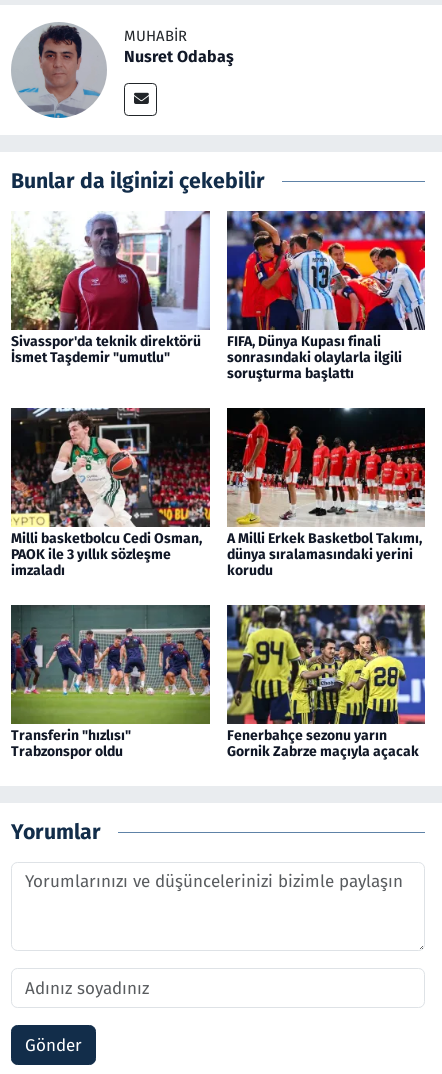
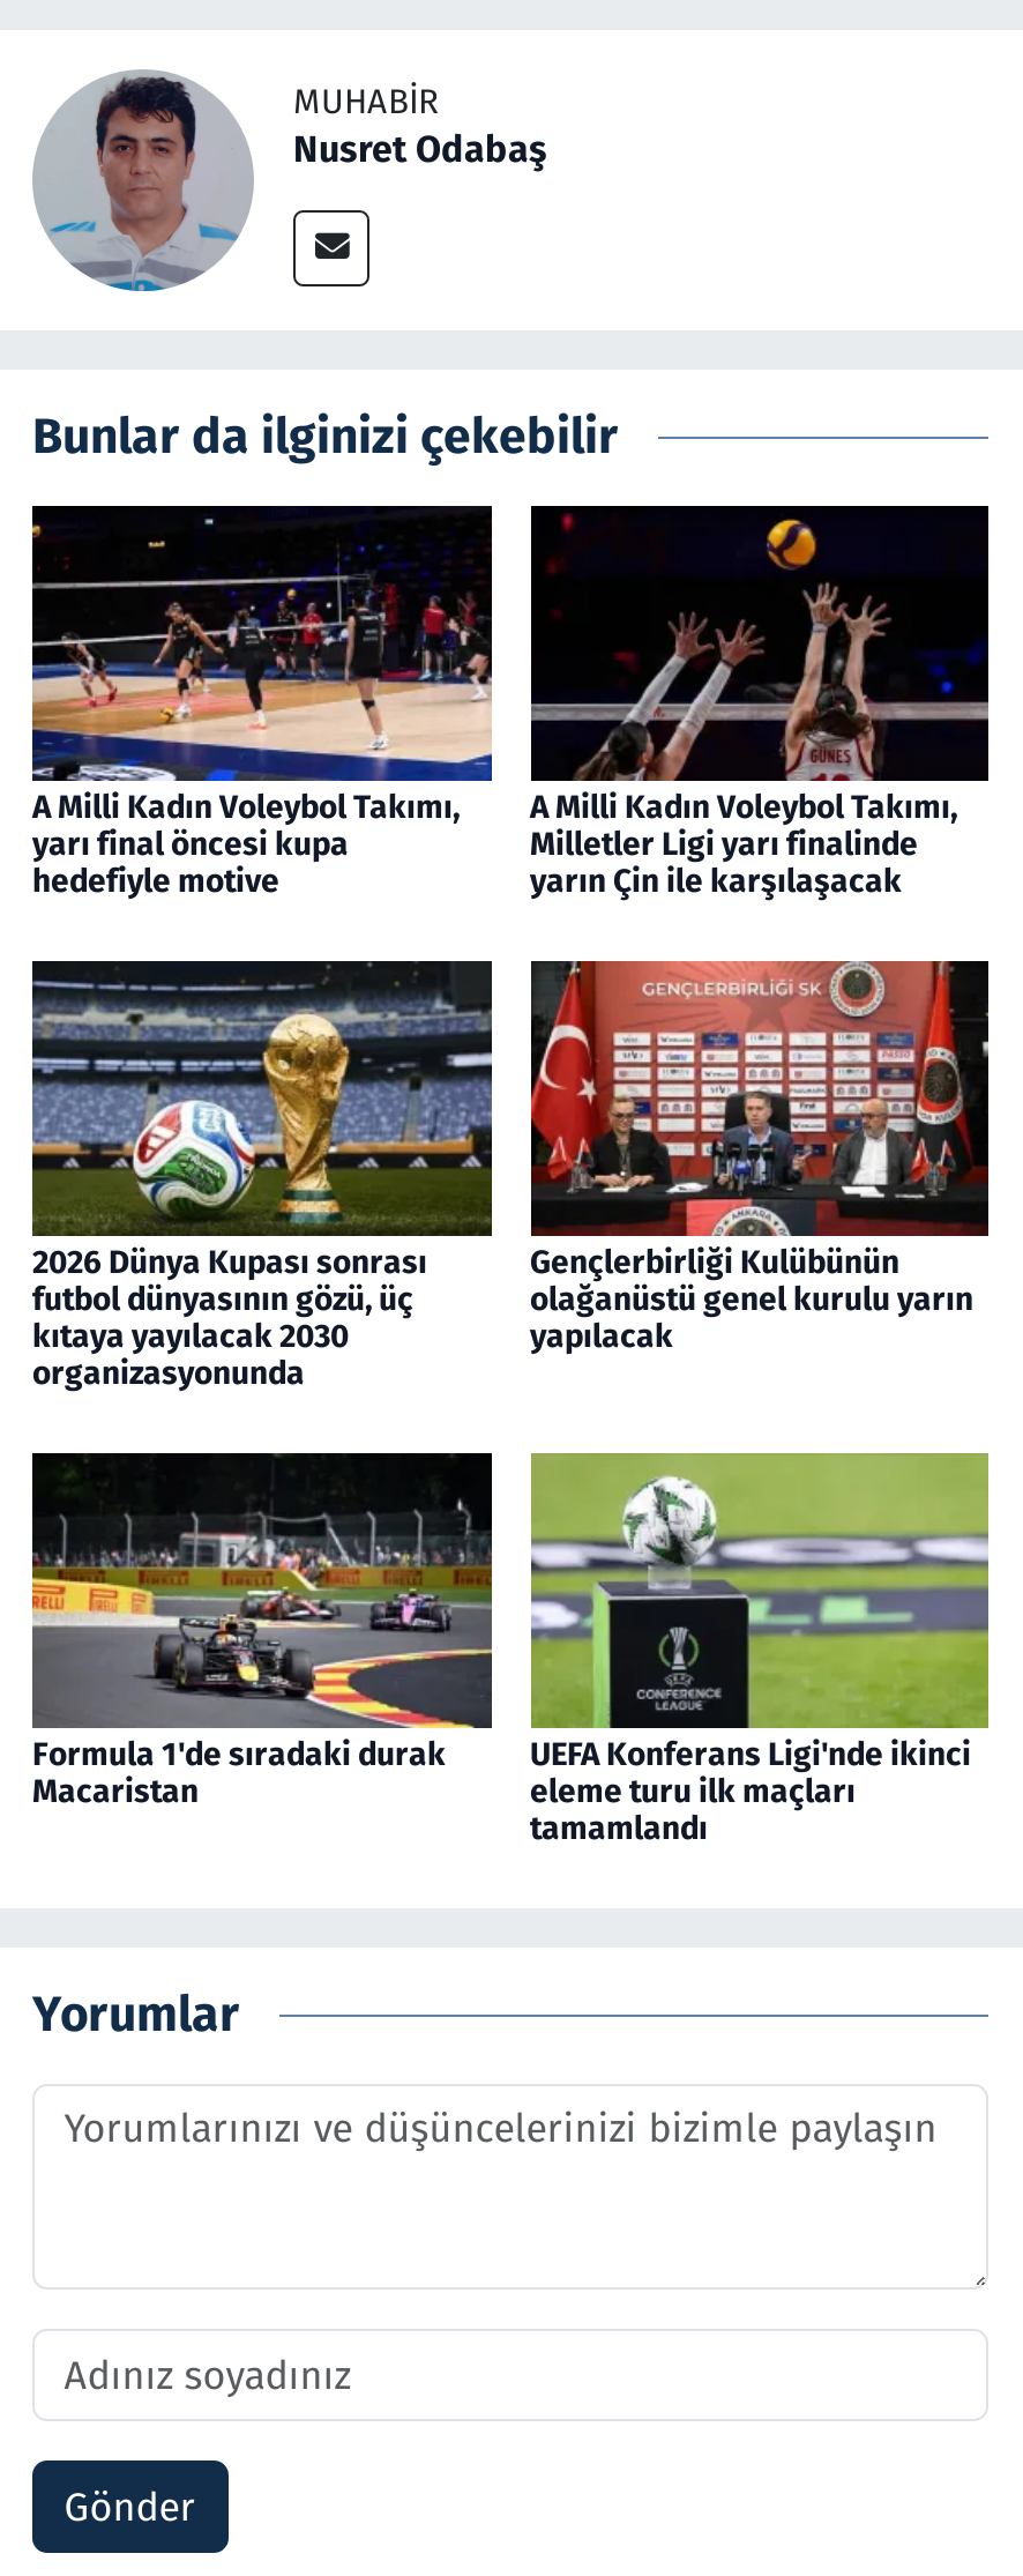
- [image]
- Sivasspor'da teknik direktörü
- İsmet Taşdemir "umutlu"
+ [image]
+ A Milli Kadın Voleybol Takımı,
+ yarı final öncesi kupa
+ hedefiyle motive

- [image]
- FIFA, Dünya Kupası finali
- sonrasındaki olaylarla ilgili
- soruşturma başlattı
+ [image]
+ A Milli Kadın Voleybol Takımı,
+ Milletler Ligi yarı finalinde
+ yarın Çin ile karşılaşacak

- [image]
- Milli basketbolcu Cedi Osman,
- PAOK ile 3 yıllık sözleşme
- imzaladı
+ [image]
+ 2026 Dünya Kupası sonrası
+ futbol dünyasının gözü, üç
+ kıtaya yayılacak 2030
+ organizasyonunda

- [image]
- A Milli Erkek Basketbol Takımı,
- dünya sıralamasındaki yerini
- korudu
+ [image]
+ Gençlerbirliği Kulübünün
+ olağanüstü genel kurulu yarın
+ yapılacak

- [image]
- Transferin "hızlısı"
- Trabzonspor oldu
+ [image]
+ Formula 1'de sıradaki durak
+ Macaristan

- [image]
- Fenerbahçe sezonu yarın
- Gornik Zabrze maçıyla açacak
+ [image]
+ UEFA Konferans Ligi'nde ikinci
+ eleme turu ilk maçları
+ tamamlandı
